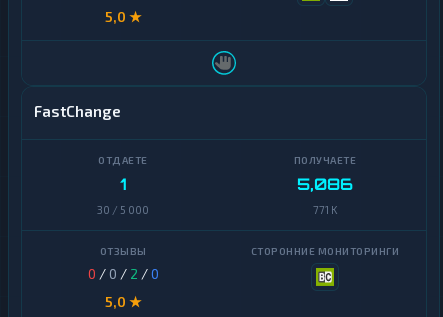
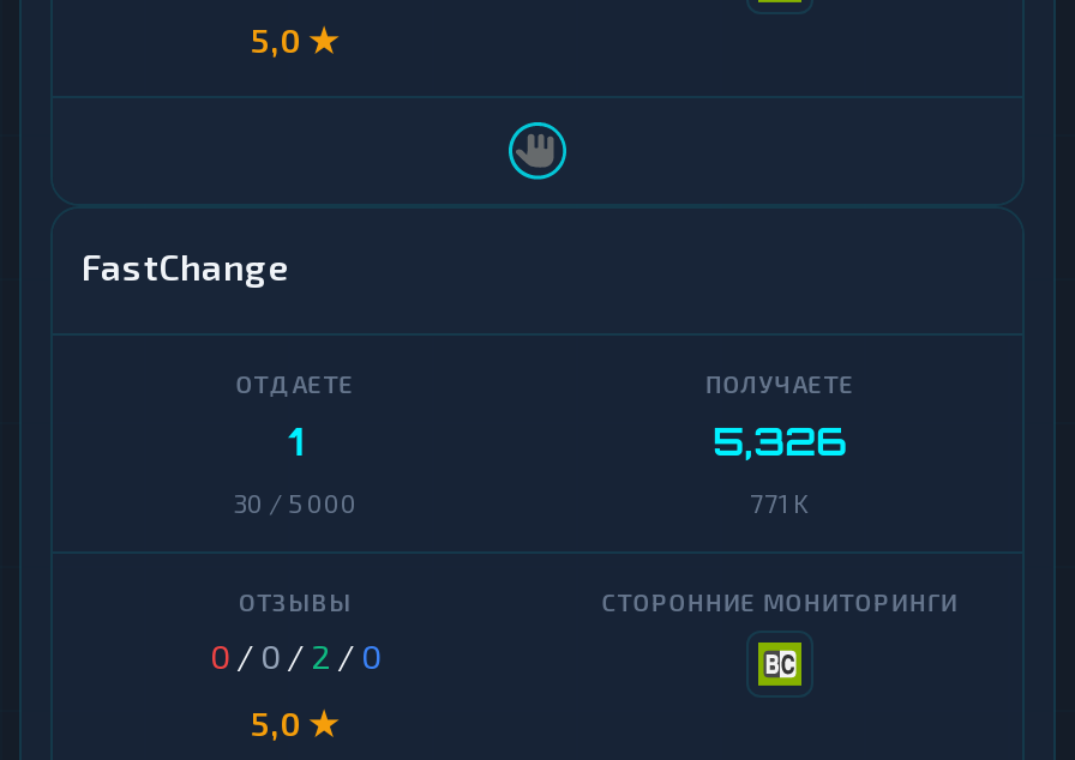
- 5,086
+ 5,326
